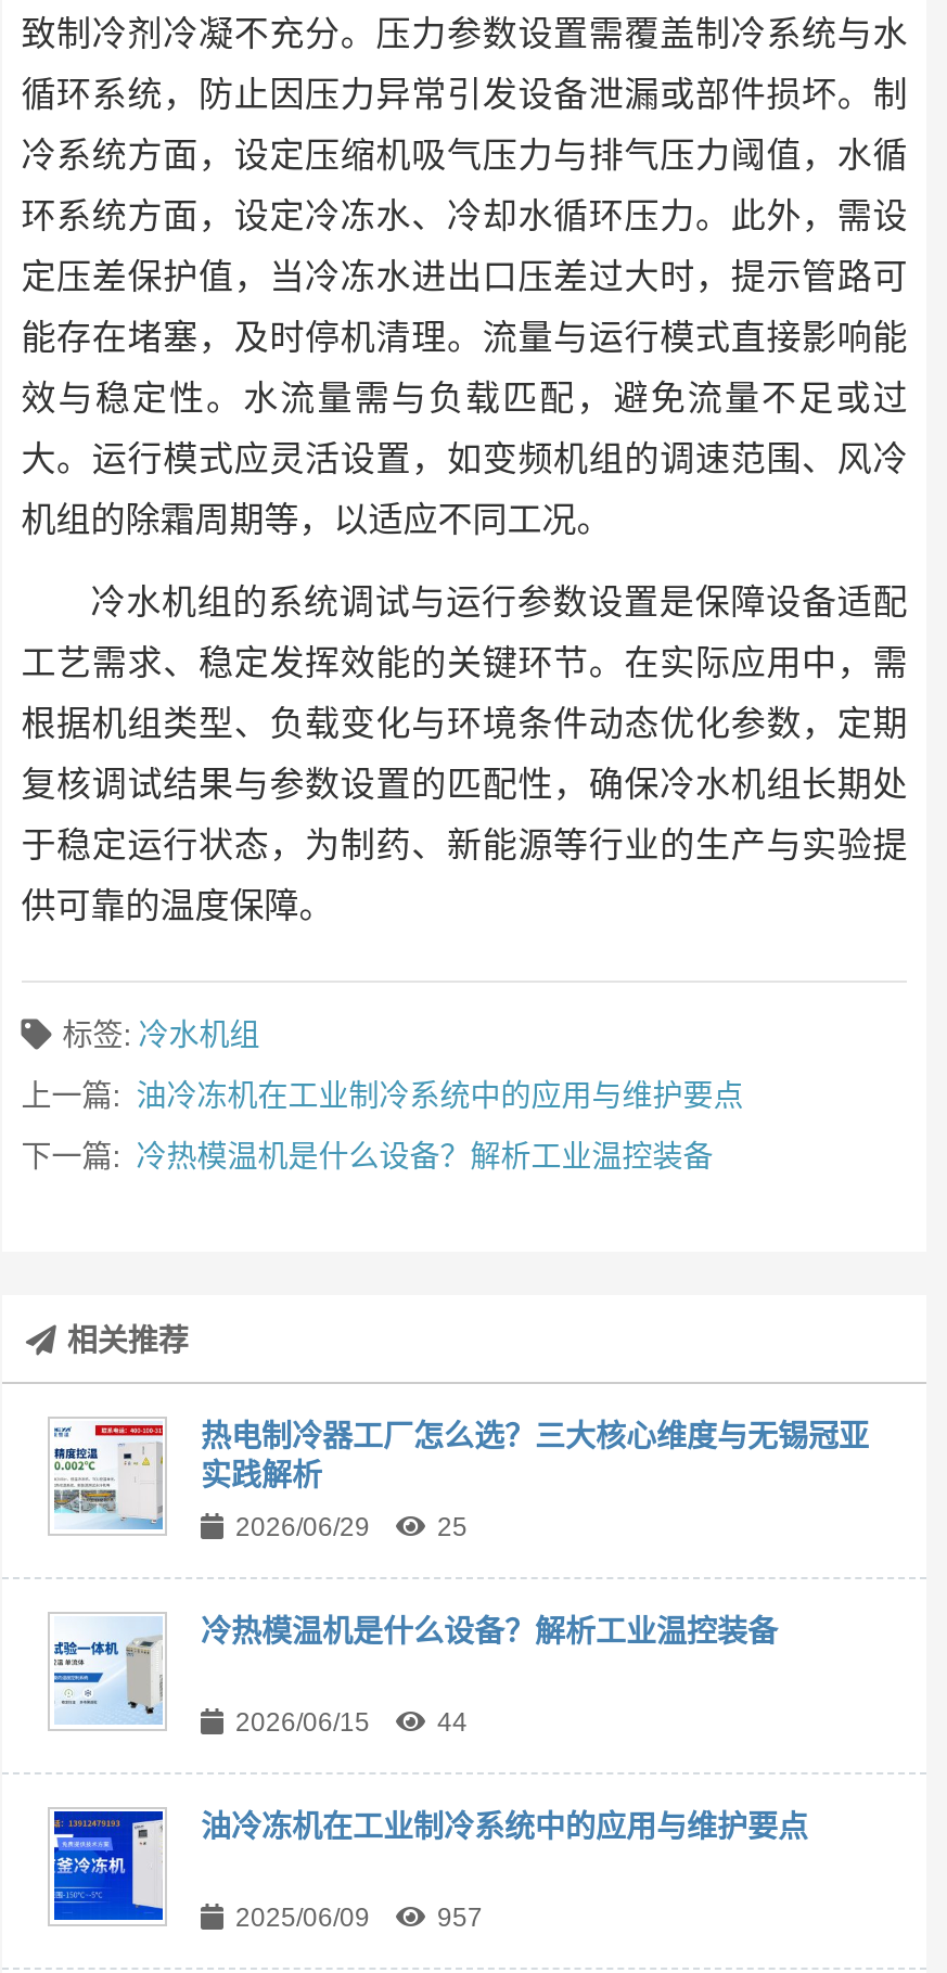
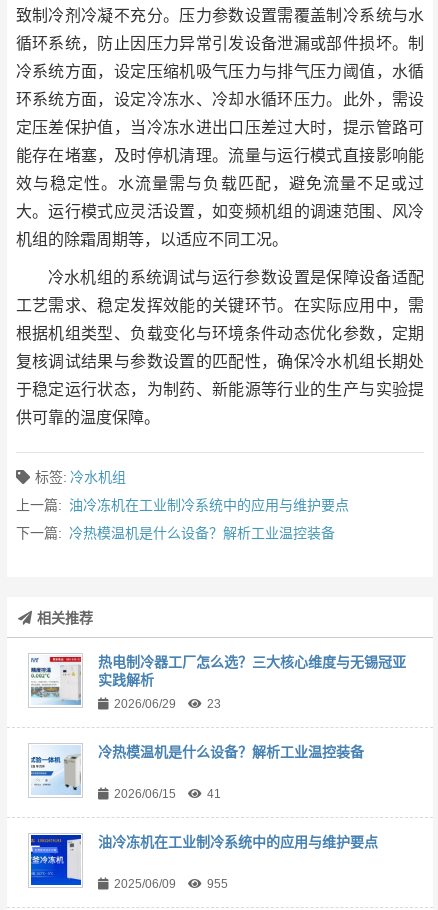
- 25
+ 23

- 44
+ 41

- 957
+ 955
